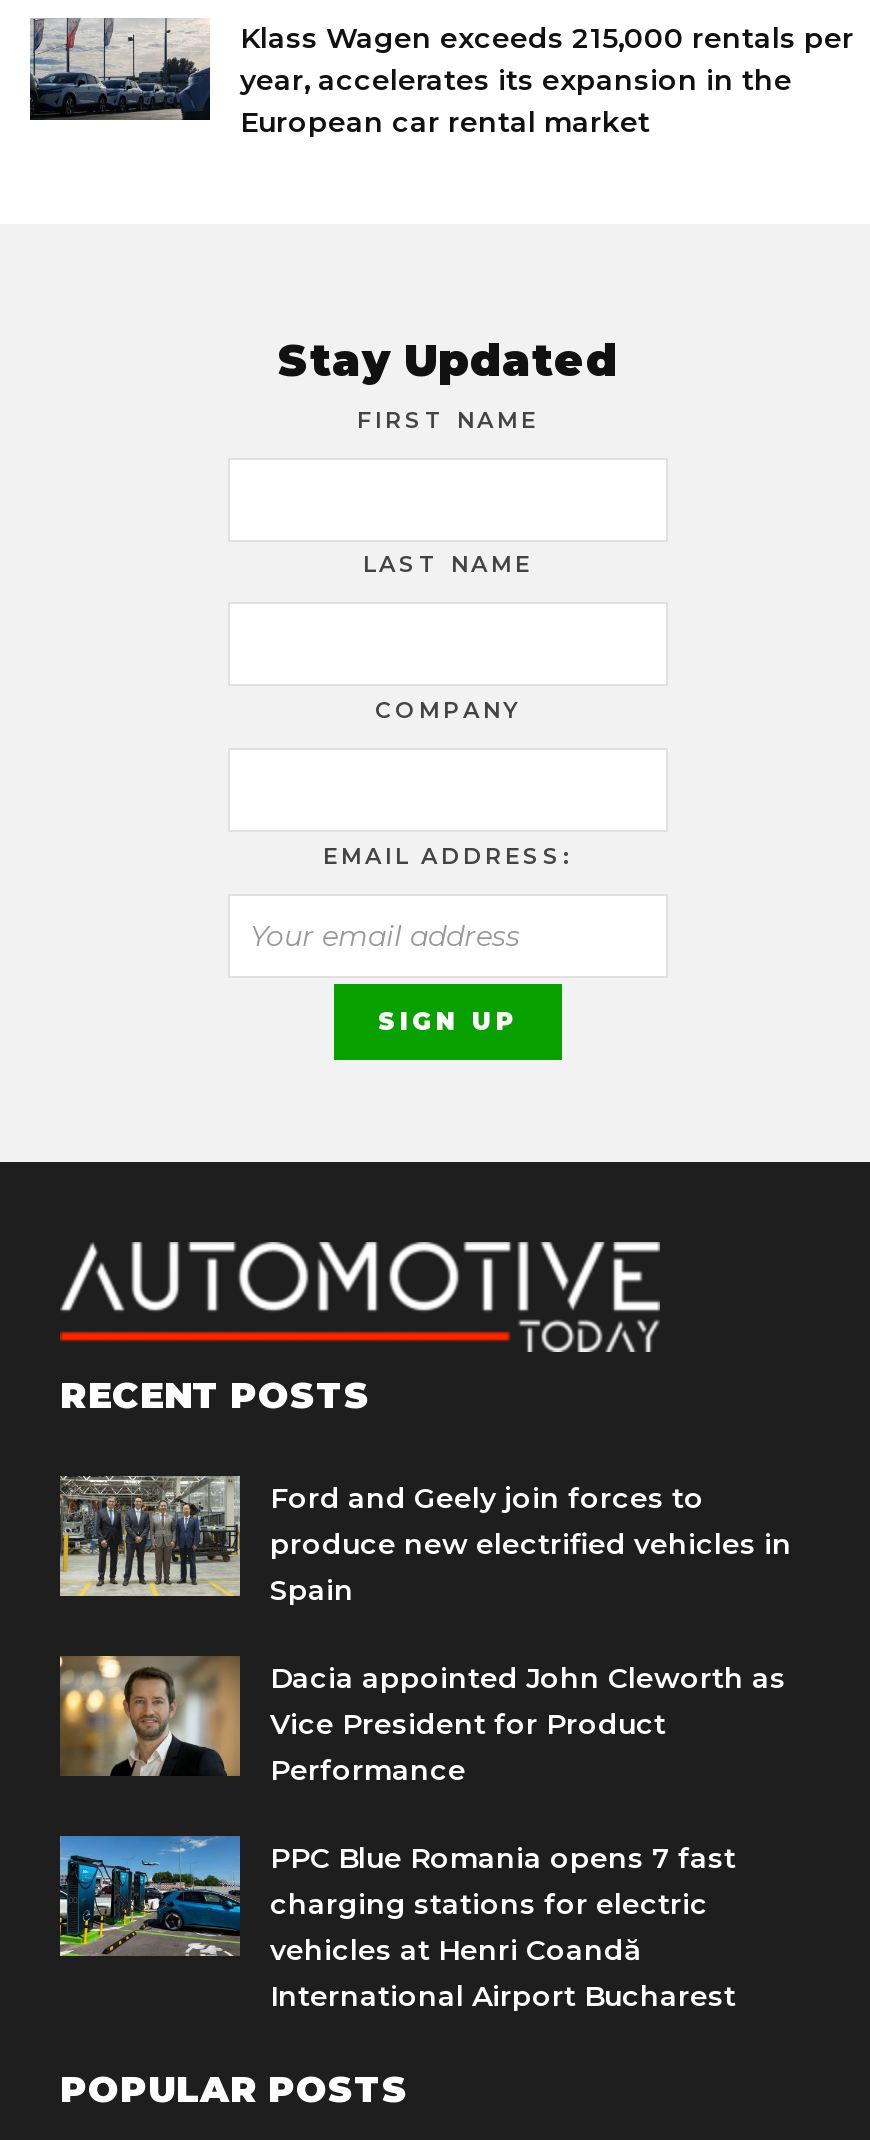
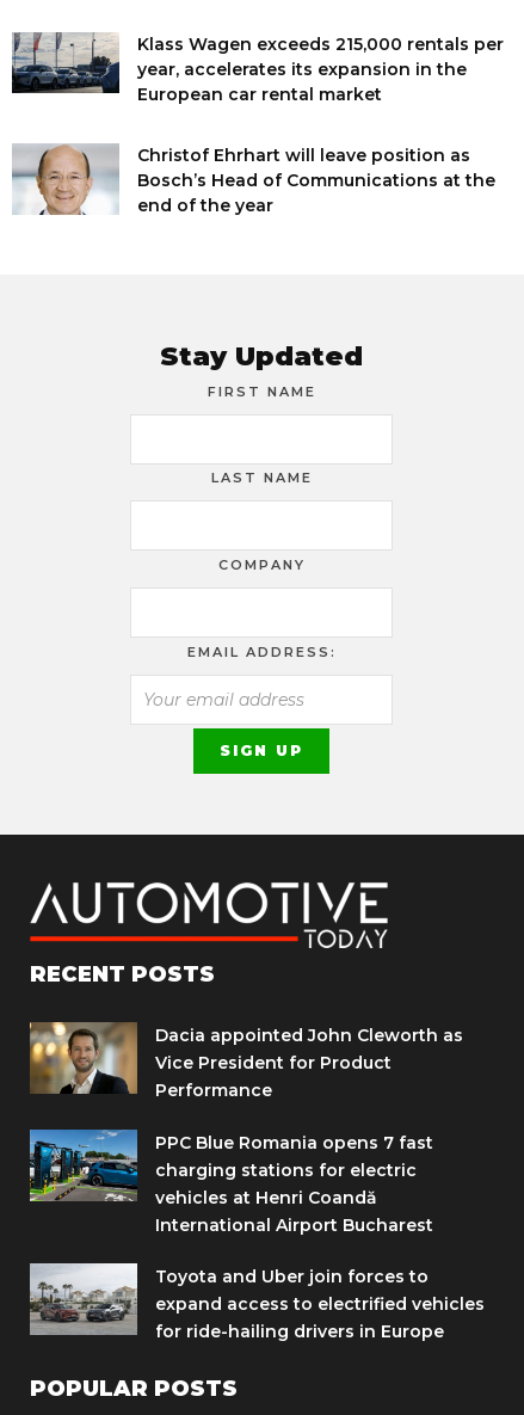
+ [image]
+ Christof Ehrhart will leave position as
+ Bosch’s Head of Communications at the
+ end of the year

- [image]
- Ford and Geely join forces to
- produce new electrified vehicles in
- Spain

+ [image]
+ Toyota and Uber join forces to
+ expand access to electrified vehicles
+ for ride-hailing drivers in Europe
